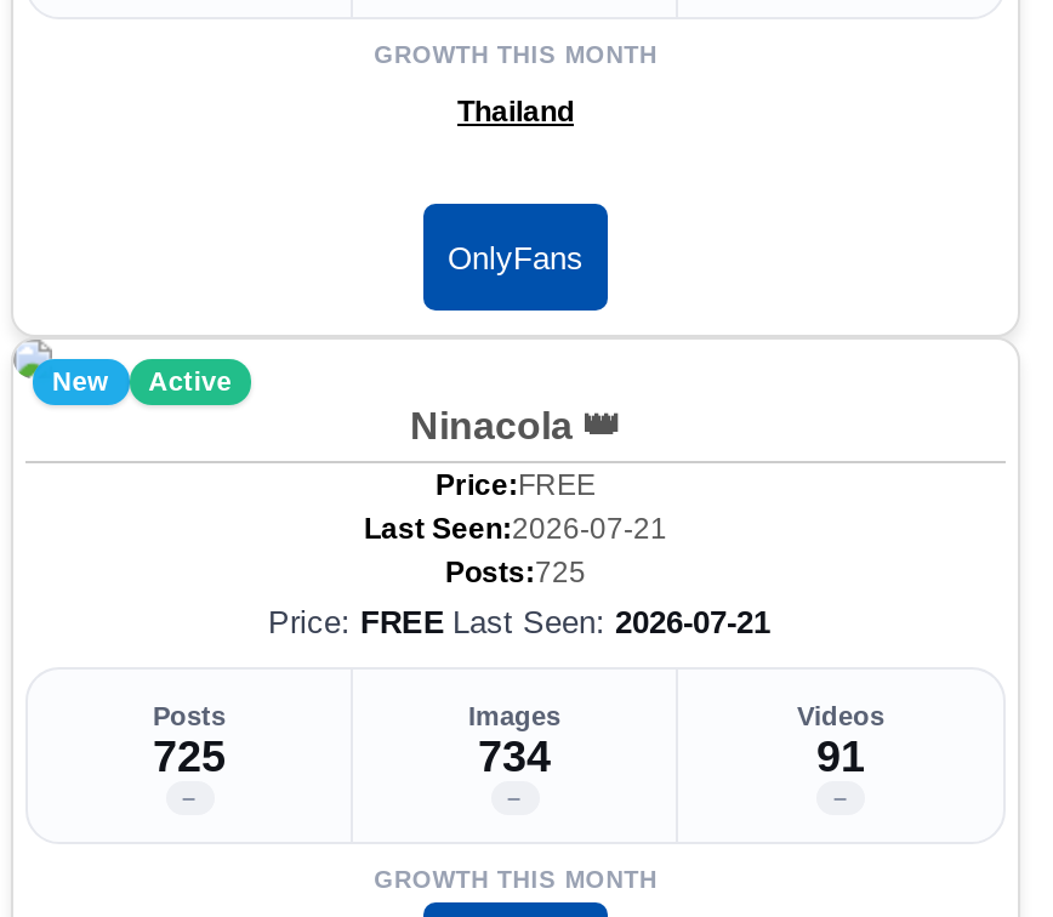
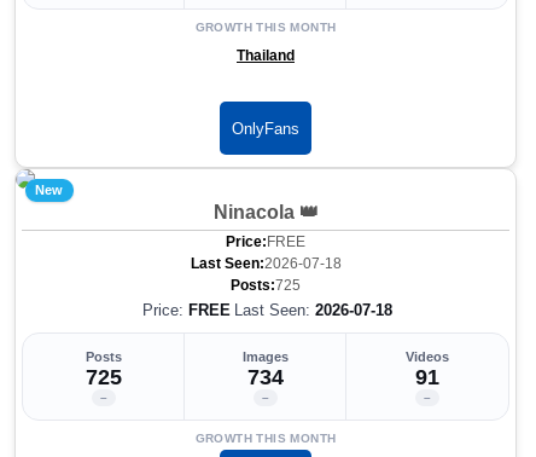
- Active

- Last Seen:2026-07-21
+ Last Seen:2026-07-18

- Price: FREE Last Seen: 2026-07-21
+ Price: FREE Last Seen: 2026-07-18
